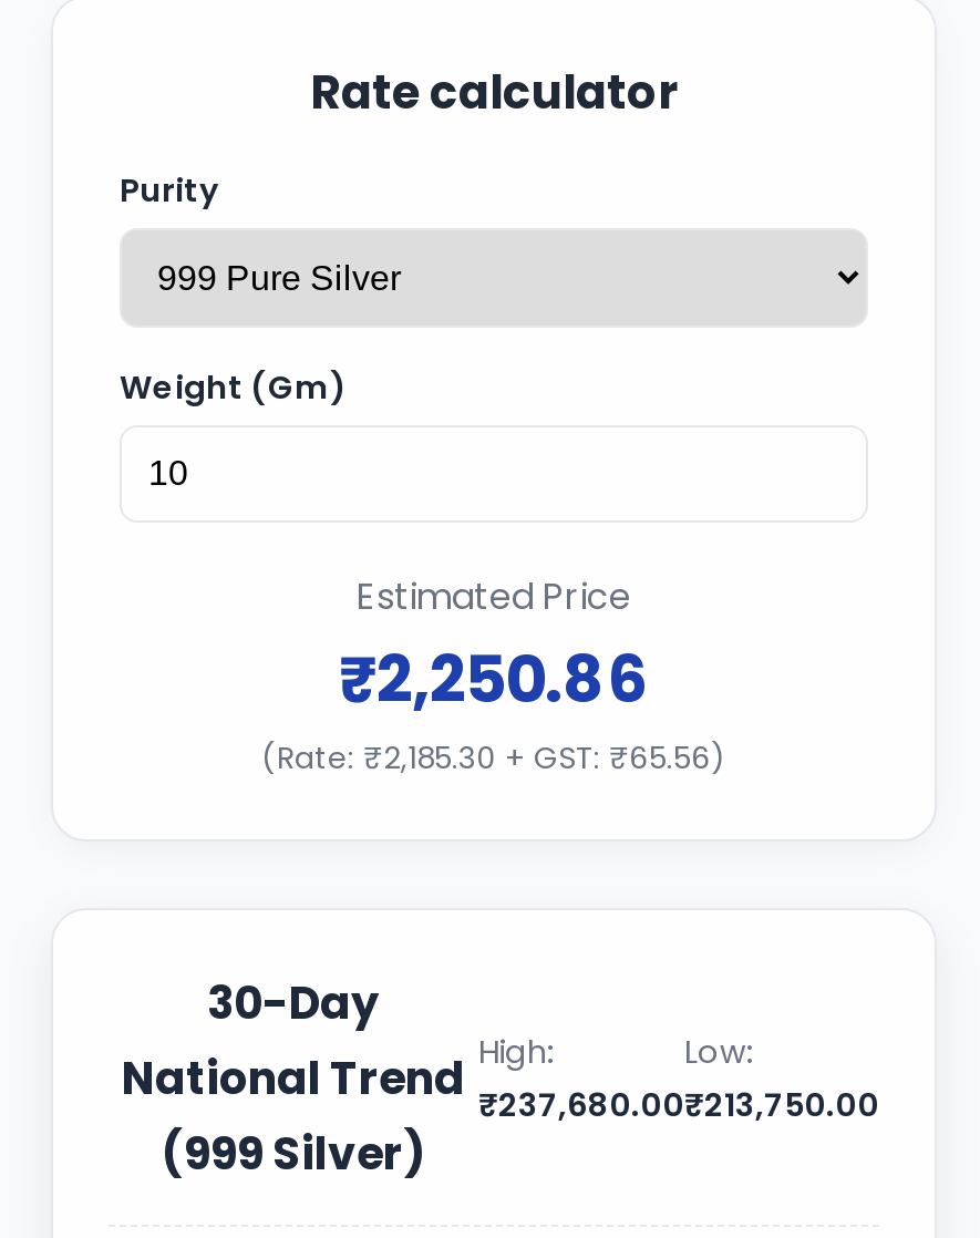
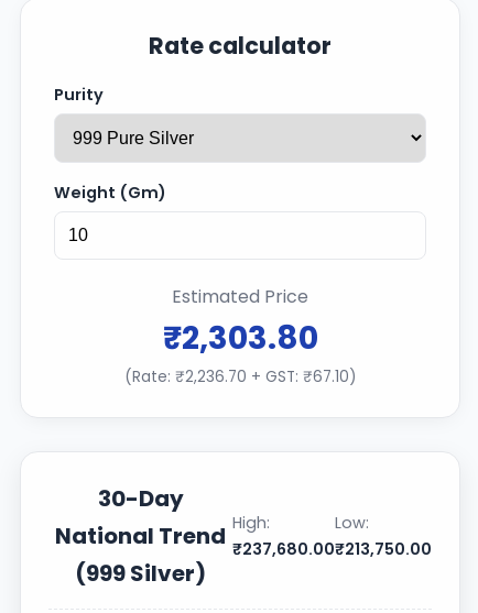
- ₹2,250.86
+ ₹2,303.80

- (Rate: ₹2,185.30 + GST: ₹65.56)
+ (Rate: ₹2,236.70 + GST: ₹67.10)
